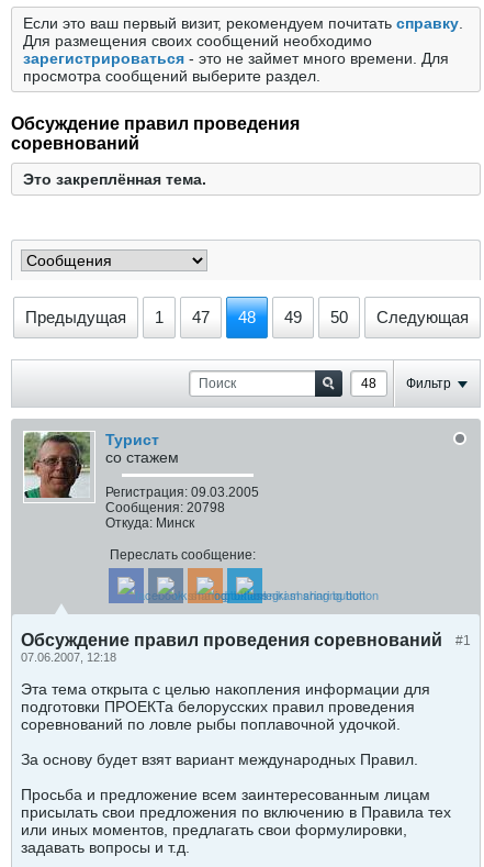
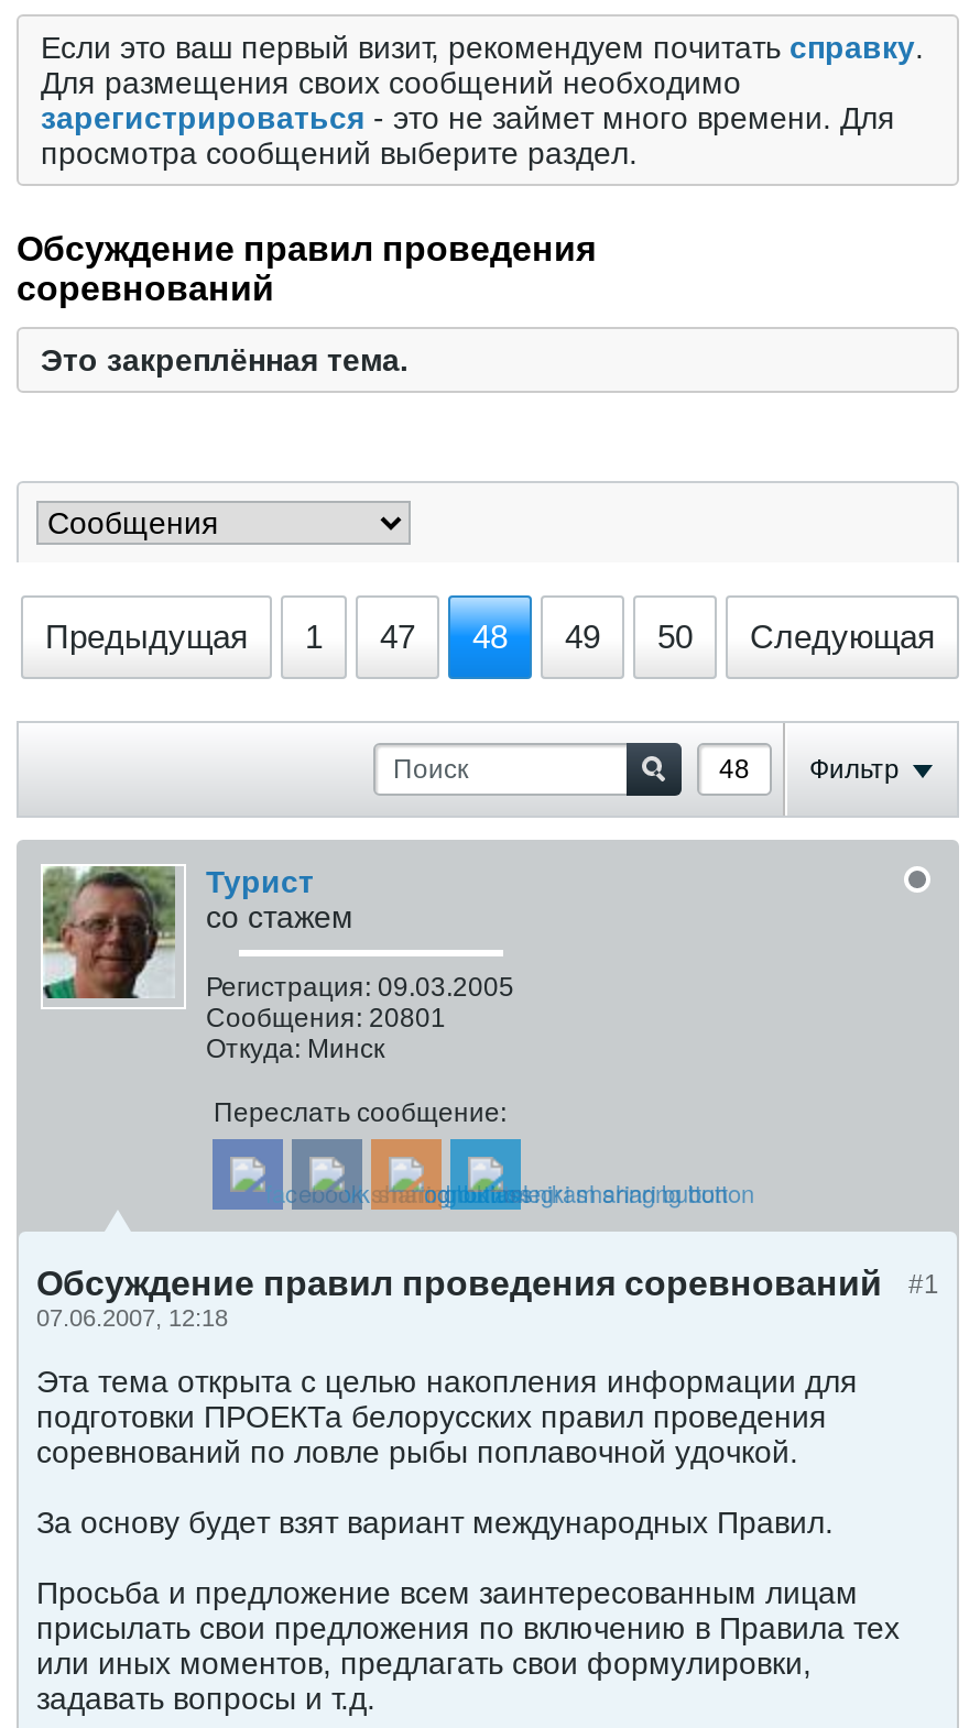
- Сообщения: 20798
+ Сообщения: 20801
